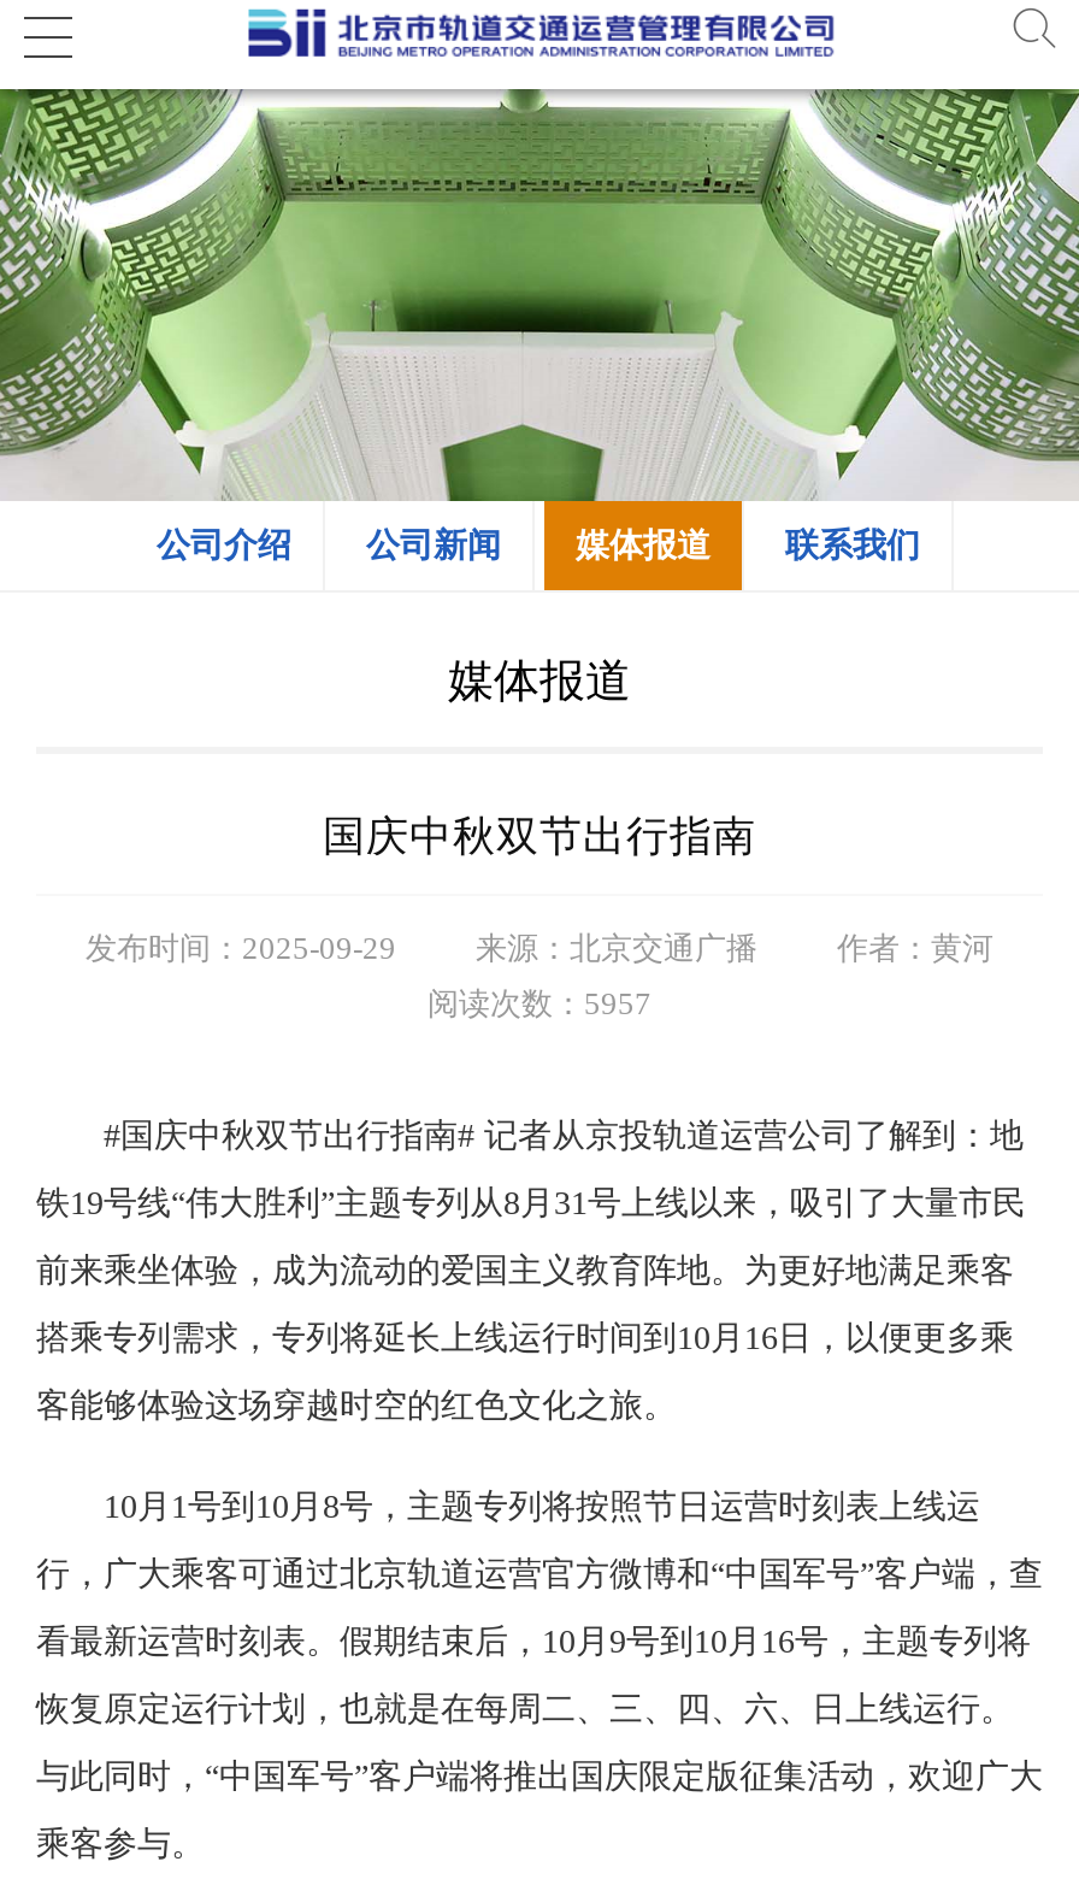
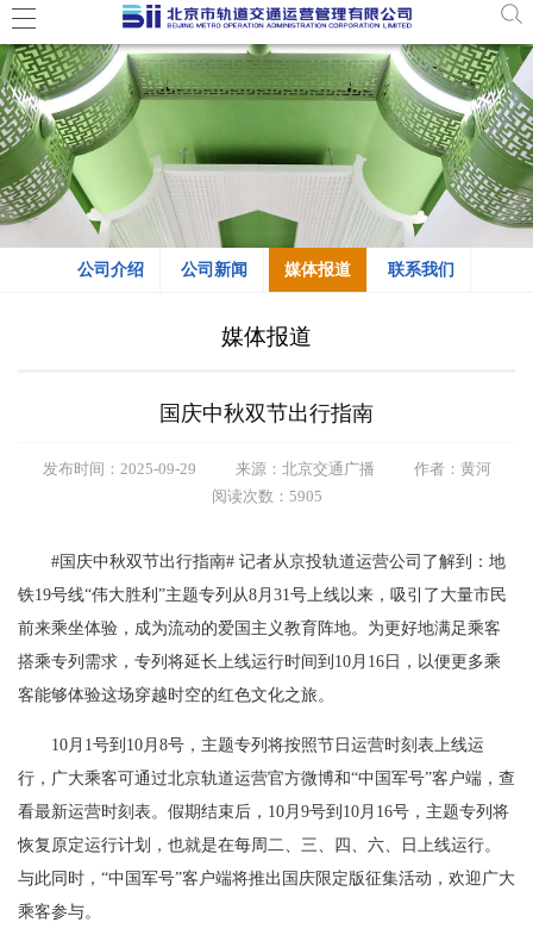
- 阅读次数：5957
+ 阅读次数：5905
